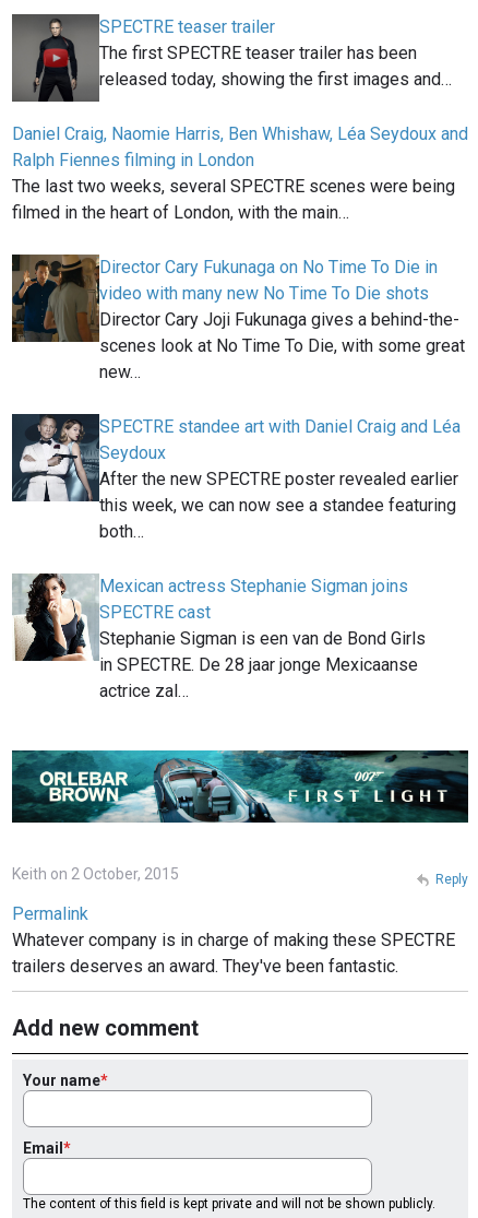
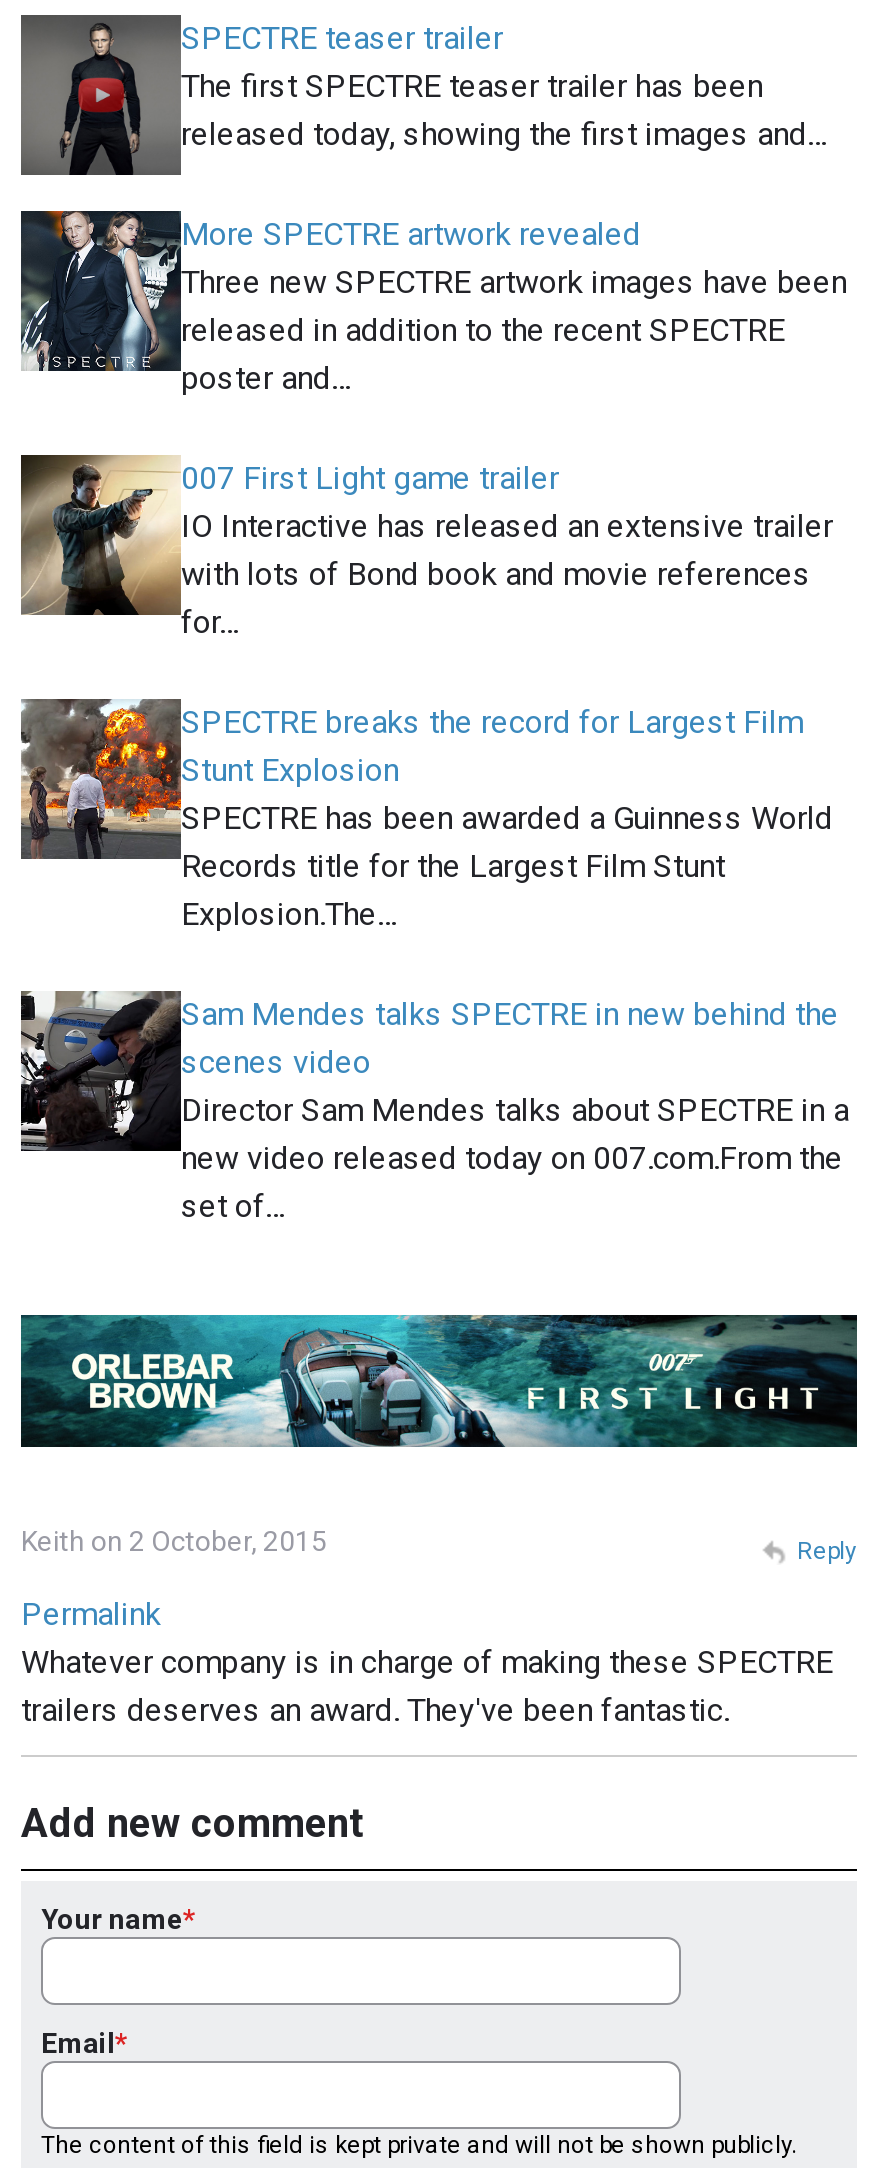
- Daniel Craig, Naomie Harris, Ben Whishaw, Léa Seydoux and
- Ralph Fiennes filming in London
- The last two weeks, several SPECTRE scenes were being
- filmed in the heart of London, with the main…
+ More SPECTRE artwork revealed
+ Three new SPECTRE artwork images have been
+ released in addition to the recent SPECTRE
+ poster and…

- [image]
- Director Cary Fukunaga on No Time To Die in
- video with many new No Time To Die shots
- Director Cary Joji Fukunaga gives a behind-the-
- scenes look at No Time To Die, with some great
- new…
+ [image]
+ 007 First Light game trailer
+ IO Interactive has released an extensive trailer
+ with lots of Bond book and movie references
+ for…

- [image]
- SPECTRE standee art with Daniel Craig and Léa
- Seydoux
- After the new SPECTRE poster revealed earlier
- this week, we can now see a standee featuring
- both…
+ [image]
+ SPECTRE breaks the record for Largest Film
+ Stunt Explosion
+ SPECTRE has been awarded a Guinness World
+ Records title for the Largest Film Stunt
+ Explosion.The…

- [image]
- Mexican actress Stephanie Sigman joins
- SPECTRE cast
- Stephanie Sigman is een van de Bond Girls
- in SPECTRE. De 28 jaar jonge Mexicaanse
- actrice zal…
+ [image]
+ Sam Mendes talks SPECTRE in new behind the
+ scenes video
+ Director Sam Mendes talks about SPECTRE in a
+ new video released today on 007.com.From the
+ set of…
